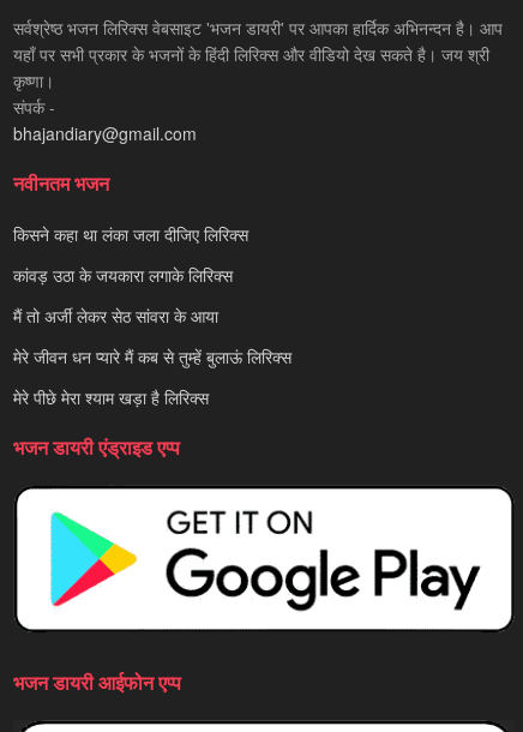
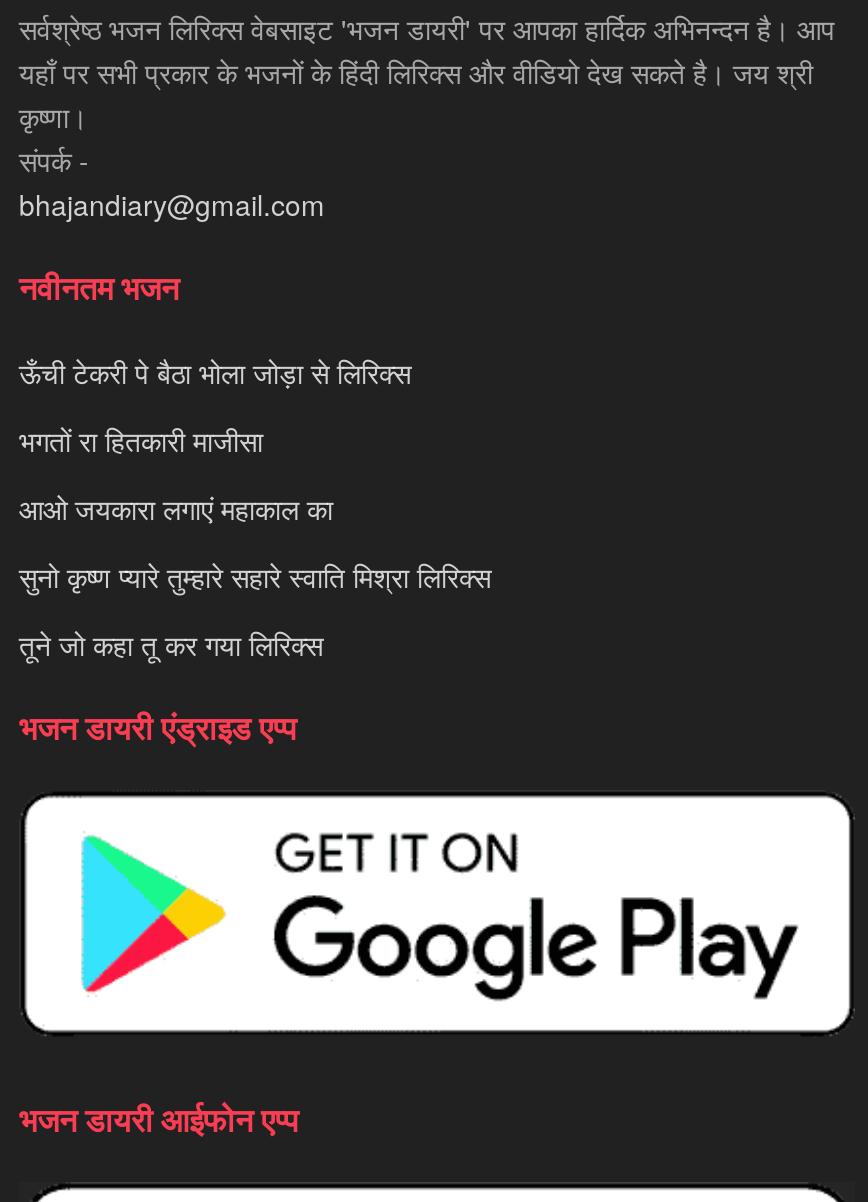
- किसने कहा था लंका जला दीजिए लिरिक्स
+ ऊँची टेकरी पे बैठा भोला जोड़ा से लिरिक्स

- कांवड़ उठा के जयकारा लगाके लिरिक्स
+ भगतों रा हितकारी माजीसा

- मैं तो अर्जी लेकर सेठ सांवरा के आया
+ आओ जयकारा लगाएं महाकाल का

- मेरे जीवन धन प्यारे मैं कब से तुम्हें बुलाऊं लिरिक्स
+ सुनो कृष्ण प्यारे तुम्हारे सहारे स्वाति मिश्रा लिरिक्स

- मेरे पीछे मेरा श्याम खड़ा है लिरिक्स
+ तूने जो कहा तू कर गया लिरिक्स
